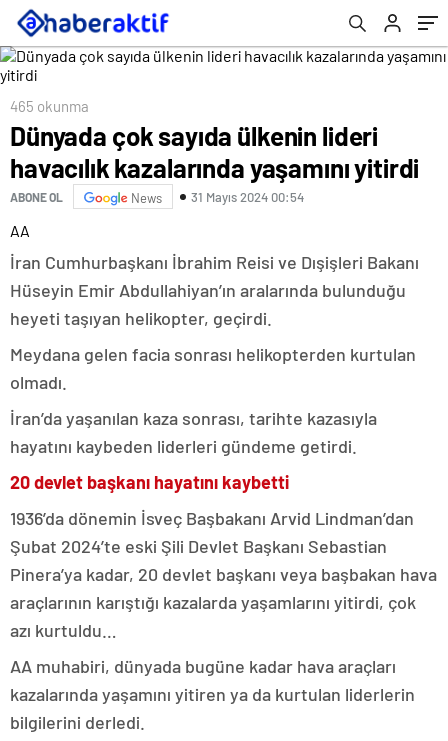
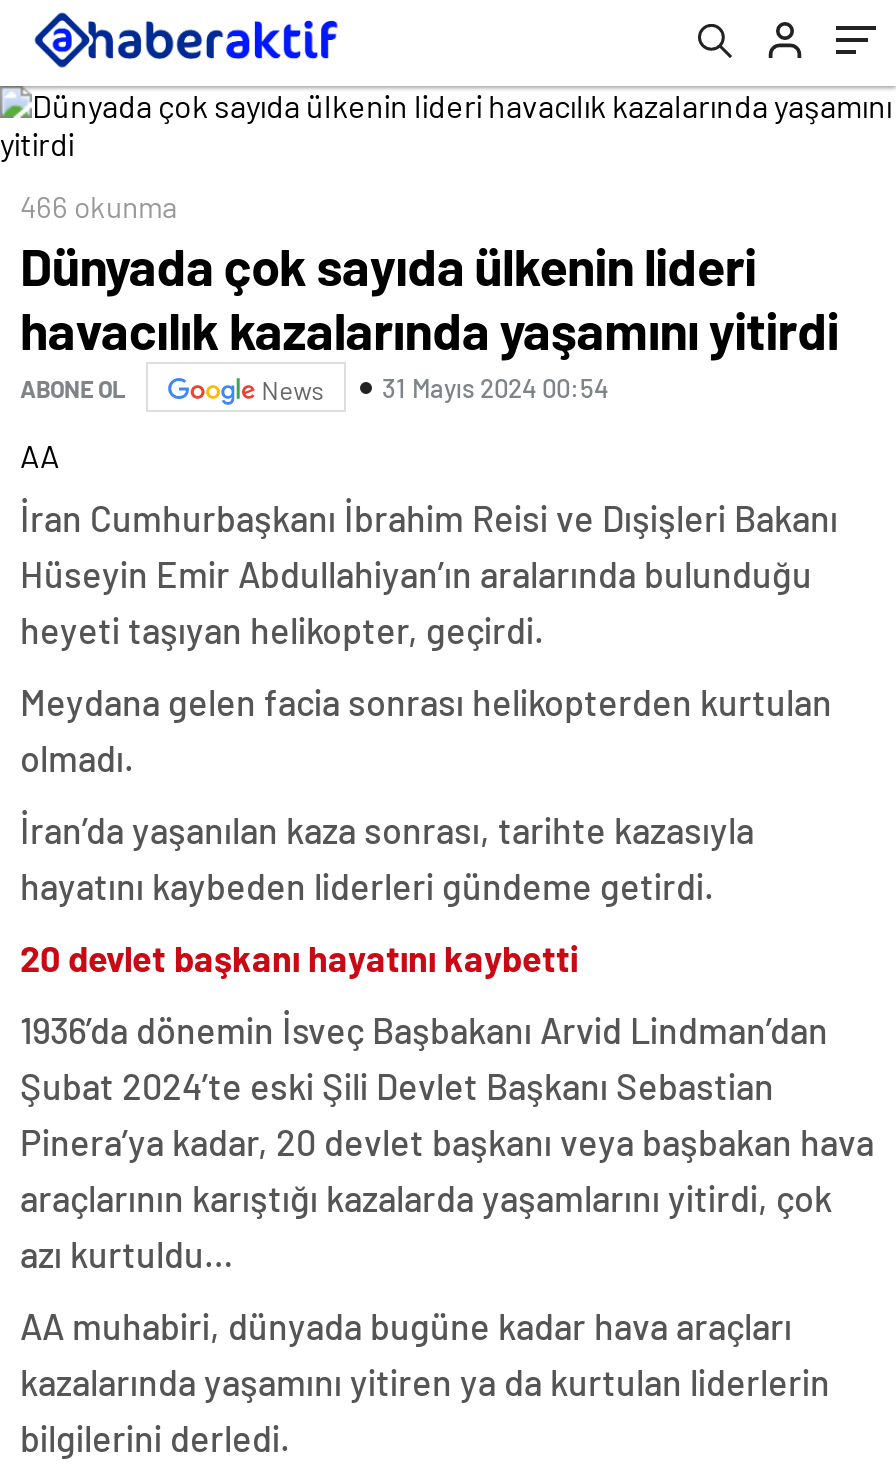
- 465 okunma
+ 466 okunma
